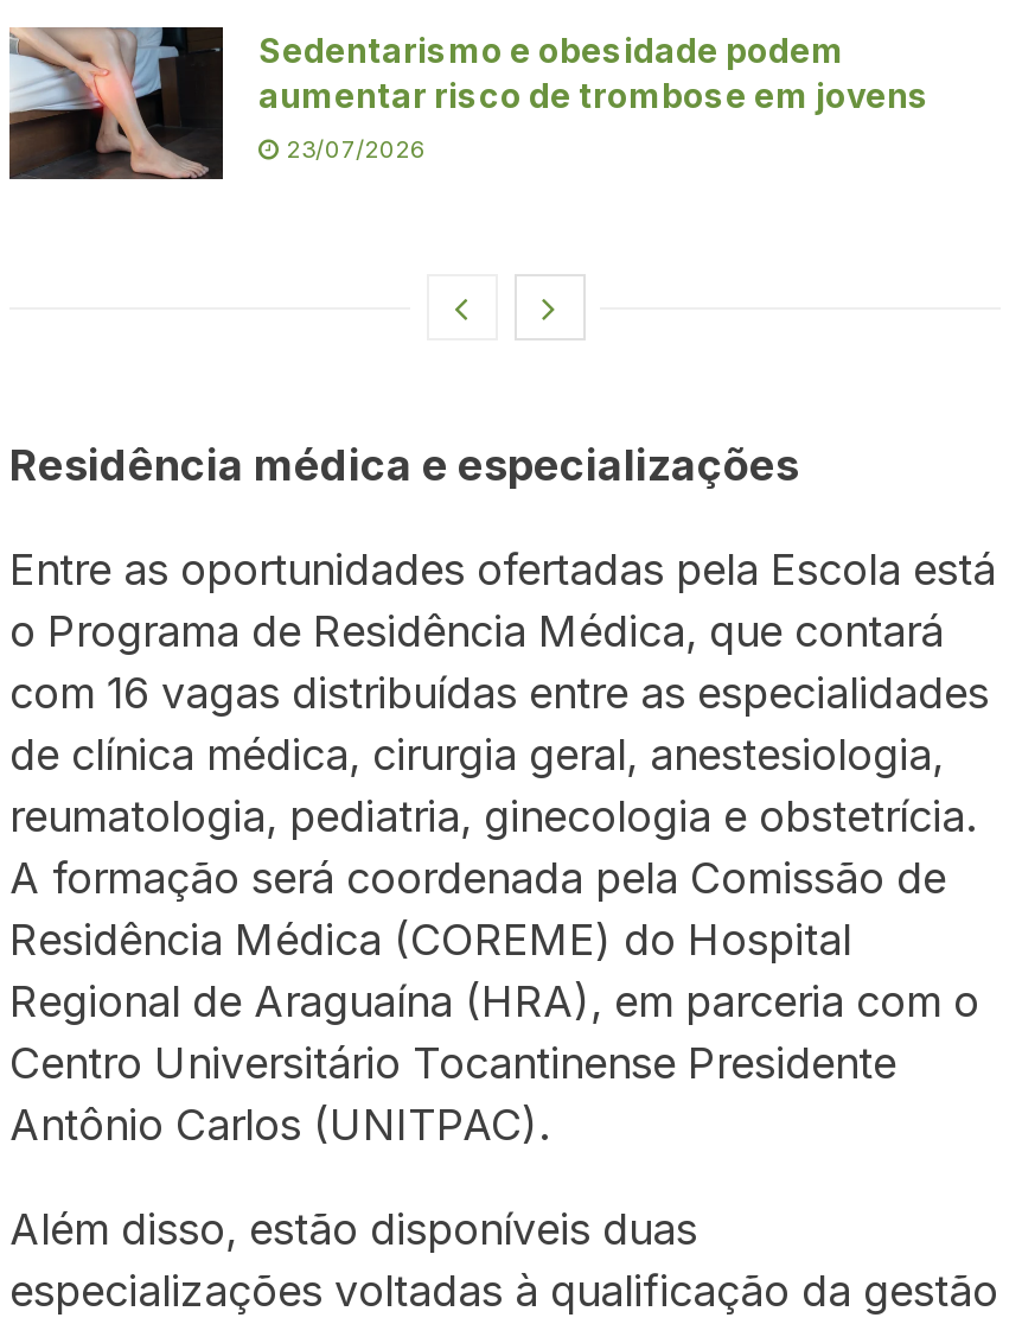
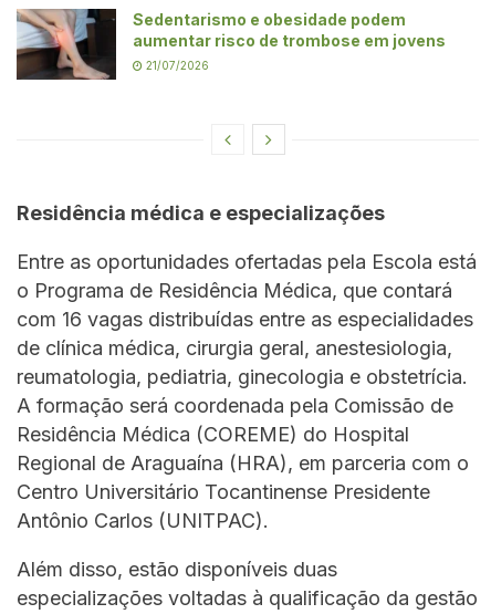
- 23/07/2026
+ 21/07/2026
